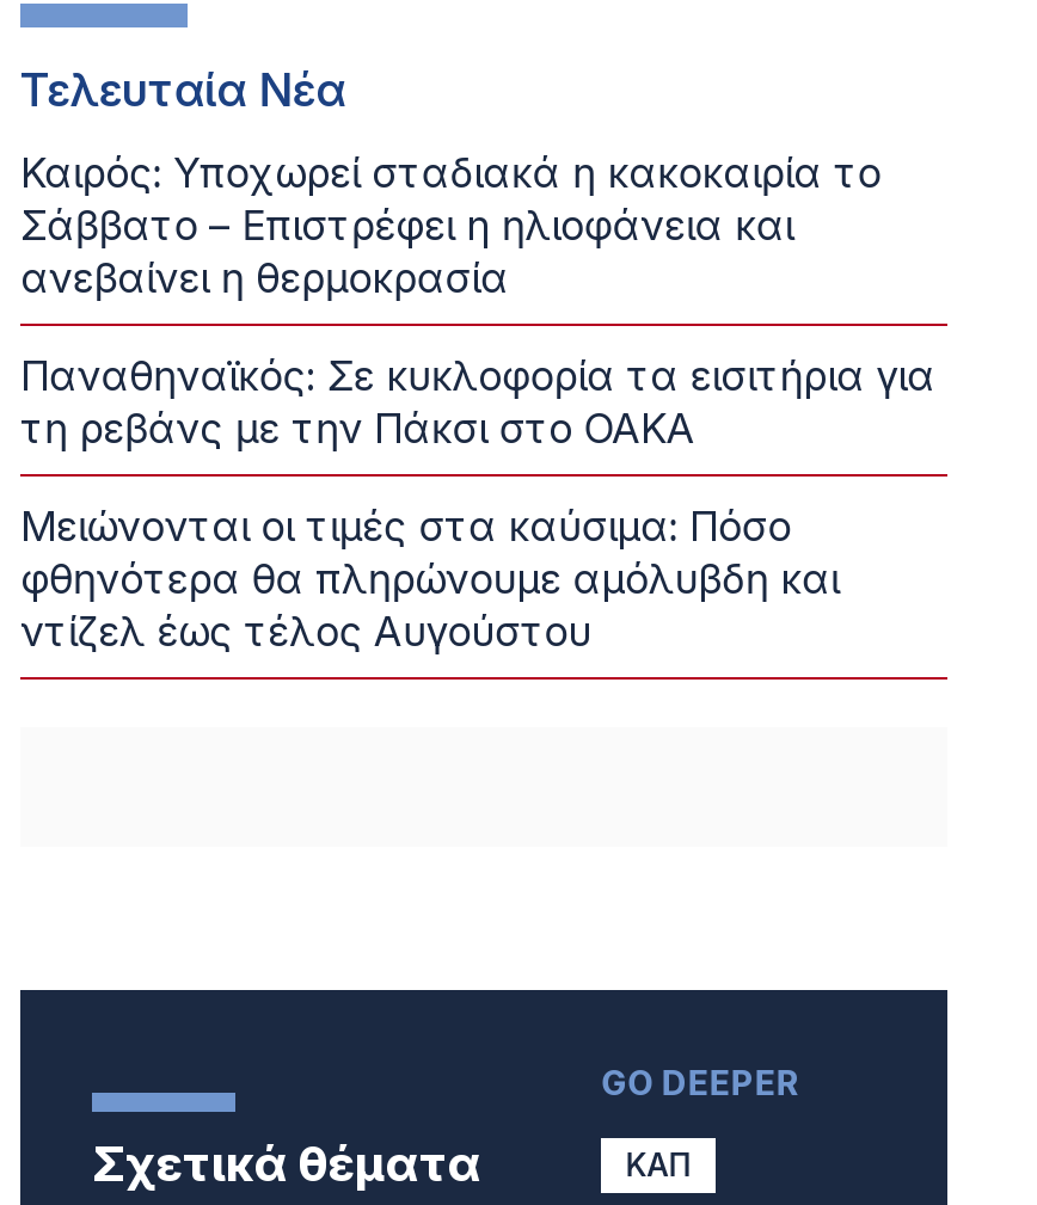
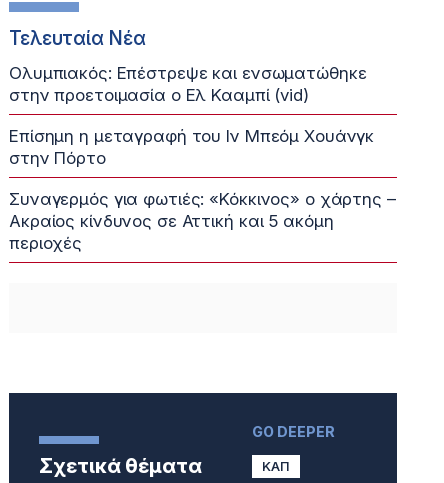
- Καιρός: Υποχωρεί σταδιακά η κακοκαιρία το
- Σάββατο – Επιστρέφει η ηλιοφάνεια και
- ανεβαίνει η θερμοκρασία
+ Ολυμπιακός: Επέστρεψε και ενσωματώθηκε
+ στην προετοιμασία ο Ελ Κααμπί (vid)

- Παναθηναϊκός: Σε κυκλοφορία τα εισιτήρια για
- τη ρεβάνς με την Πάκσι στο ΟΑΚΑ
+ Επίσημη η μεταγραφή του Ιν Μπεόμ Χουάνγκ
+ στην Πόρτο

- Μειώνονται οι τιμές στα καύσιμα: Πόσο
- φθηνότερα θα πληρώνουμε αμόλυβδη και
- ντίζελ έως τέλος Αυγούστου
+ Συναγερμός για φωτιές: «Κόκκινος» ο χάρτης –
+ Ακραίος κίνδυνος σε Αττική και 5 ακόμη
+ περιοχές
